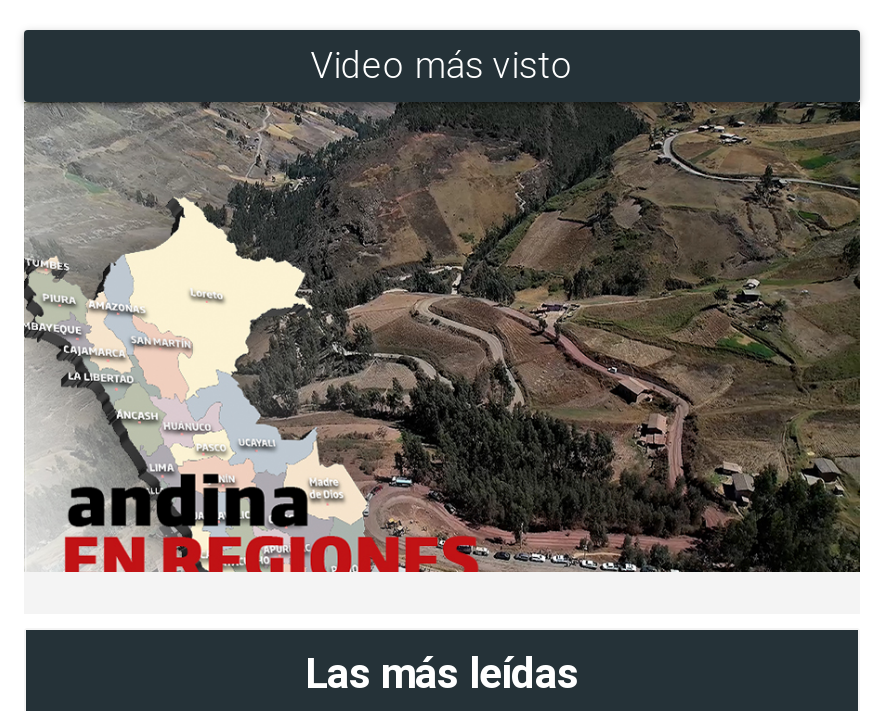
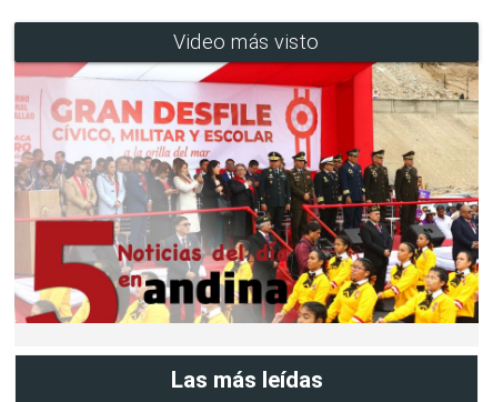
- [image]
+ [image]
